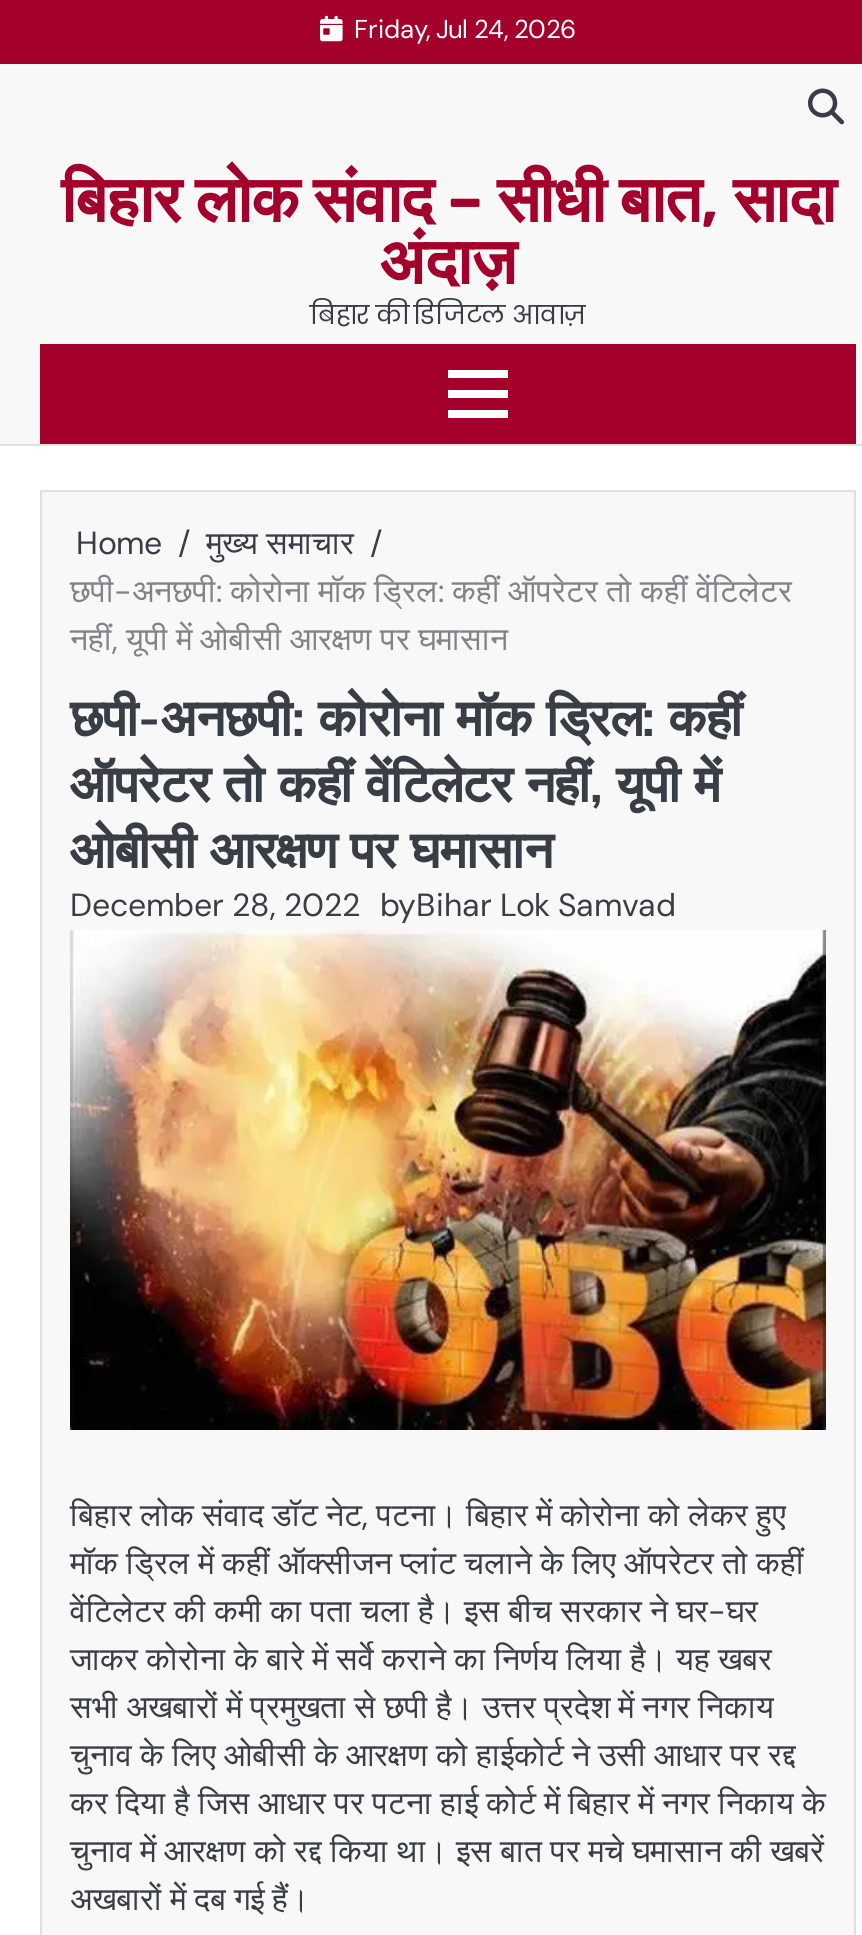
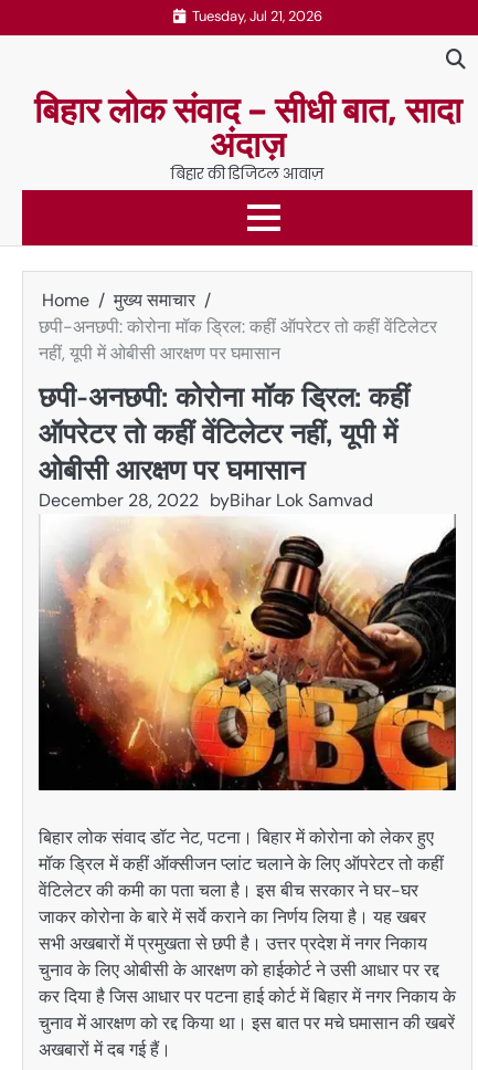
- Friday, Jul 24, 2026
+ Tuesday, Jul 21, 2026
